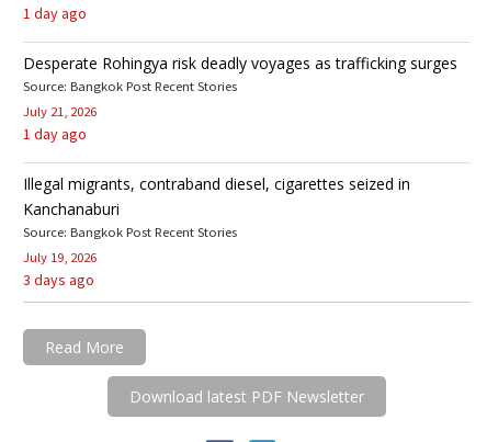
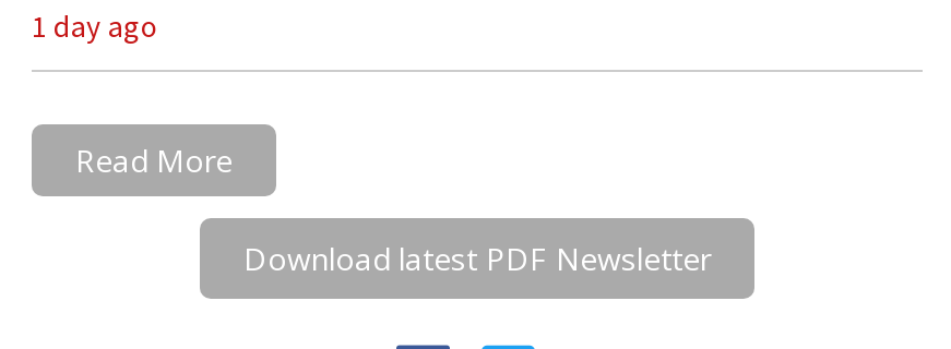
- Desperate Rohingya risk deadly voyages as trafficking surges
- Source: Bangkok Post Recent Stories
- July 21, 2026
- 1 day ago
- Illegal migrants, contraband diesel, cigarettes seized in
- Kanchanaburi
- Source: Bangkok Post Recent Stories
- July 19, 2026
- 3 days ago
